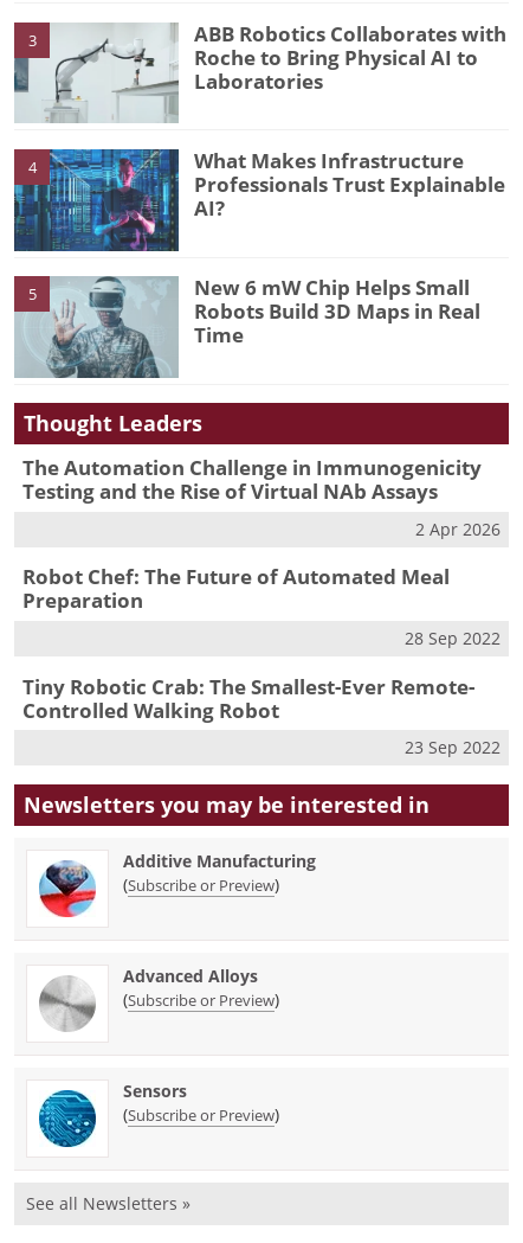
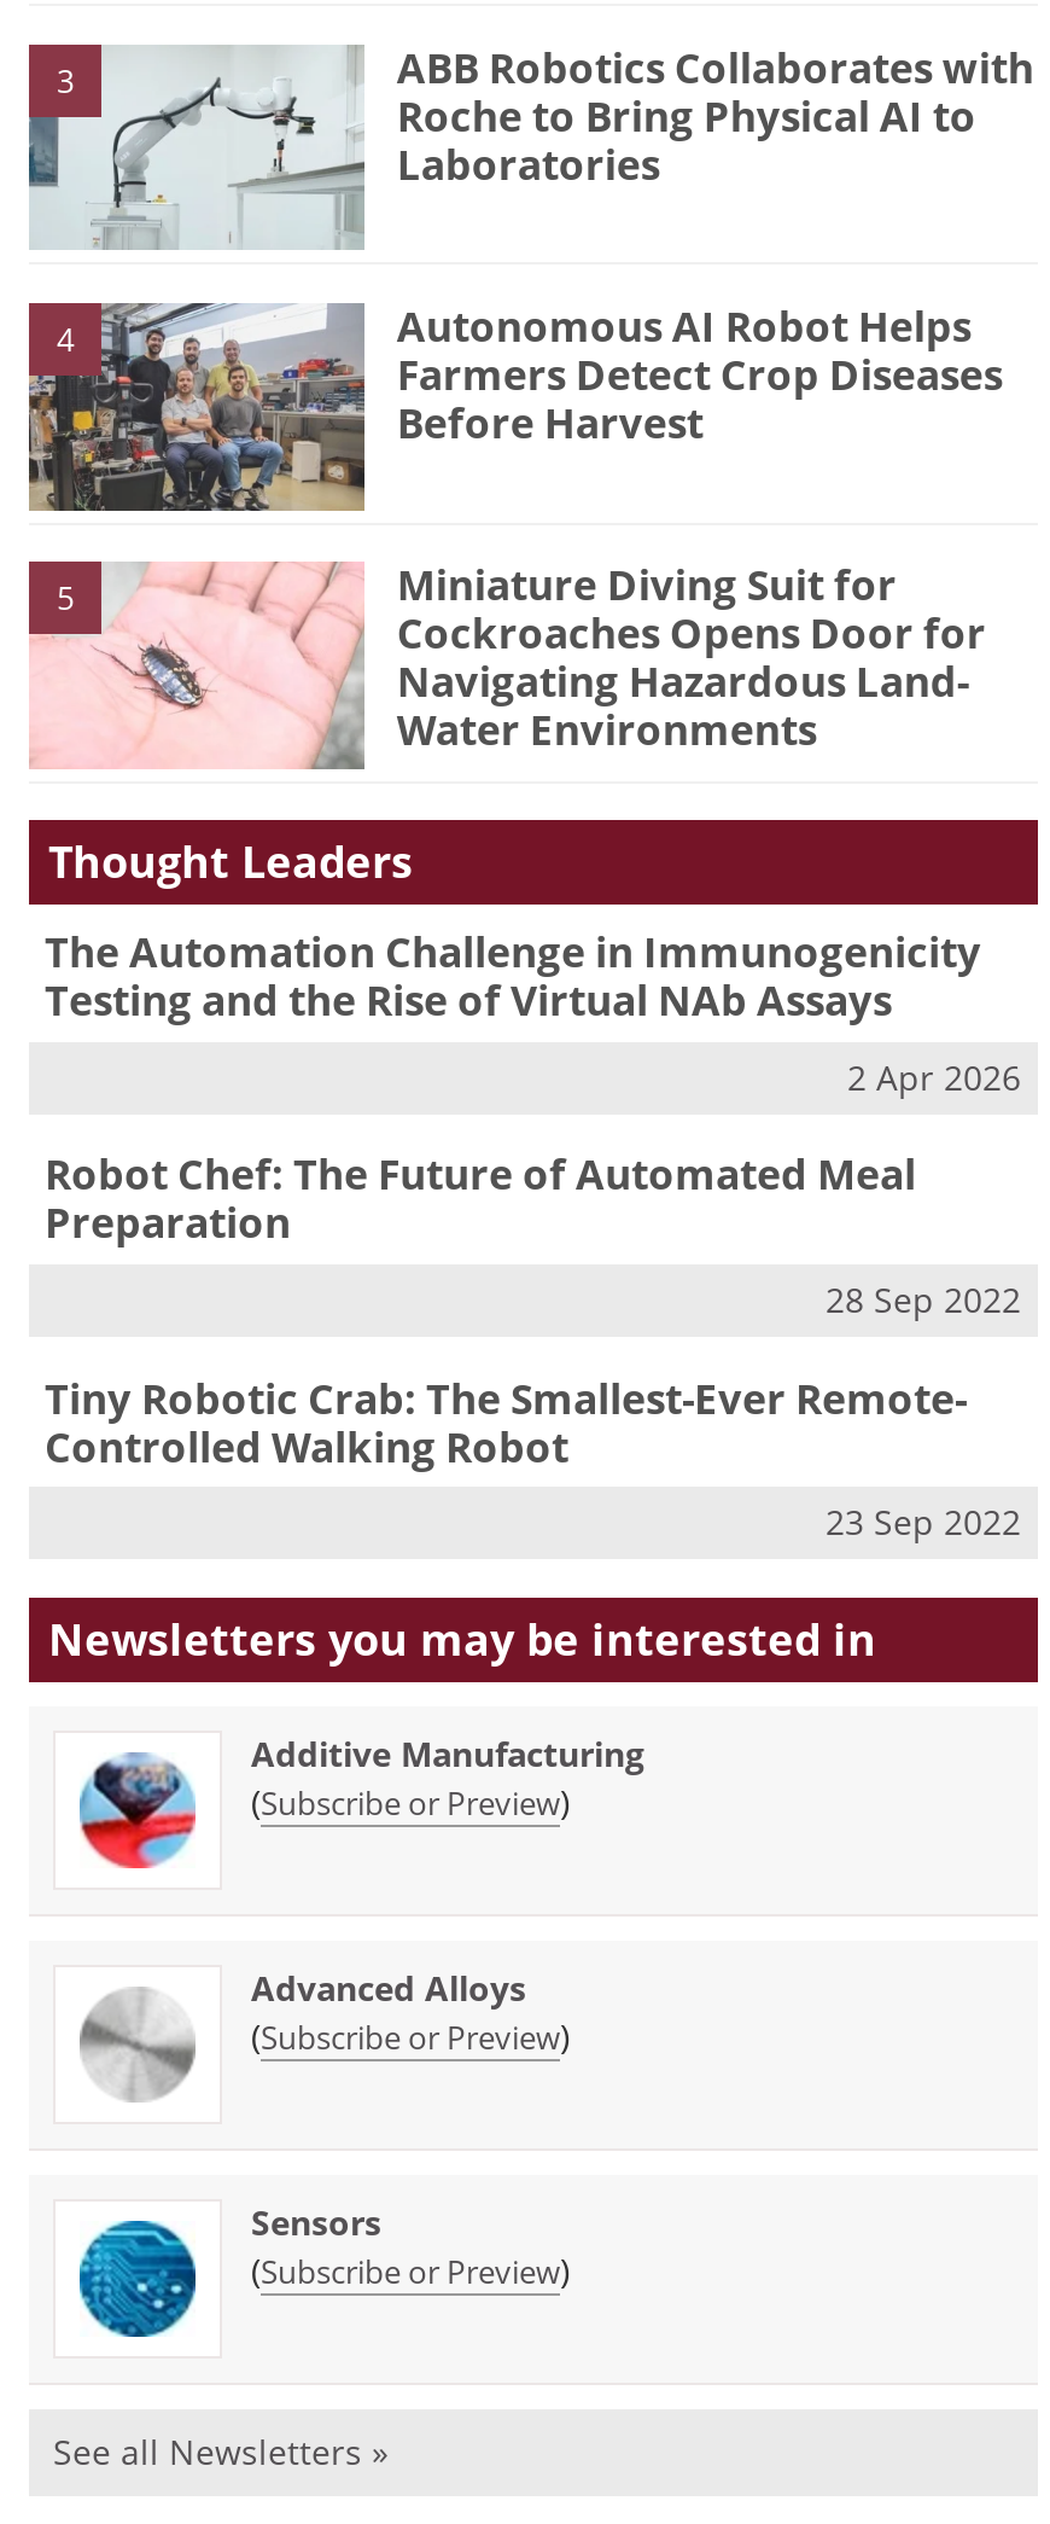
- [image]
- What Makes Infrastructure
- Professionals Trust Explainable
- AI?
+ [image]
+ Autonomous AI Robot Helps
+ Farmers Detect Crop Diseases
+ Before Harvest

- [image]
- New 6 mW Chip Helps Small
- Robots Build 3D Maps in Real
- Time
+ [image]
+ Miniature Diving Suit for
+ Cockroaches Opens Door for
+ Navigating Hazardous Land-
+ Water Environments
